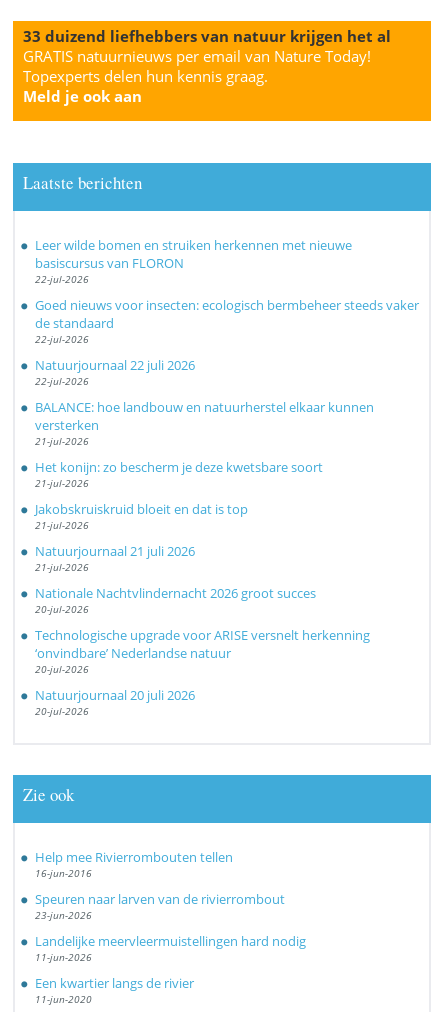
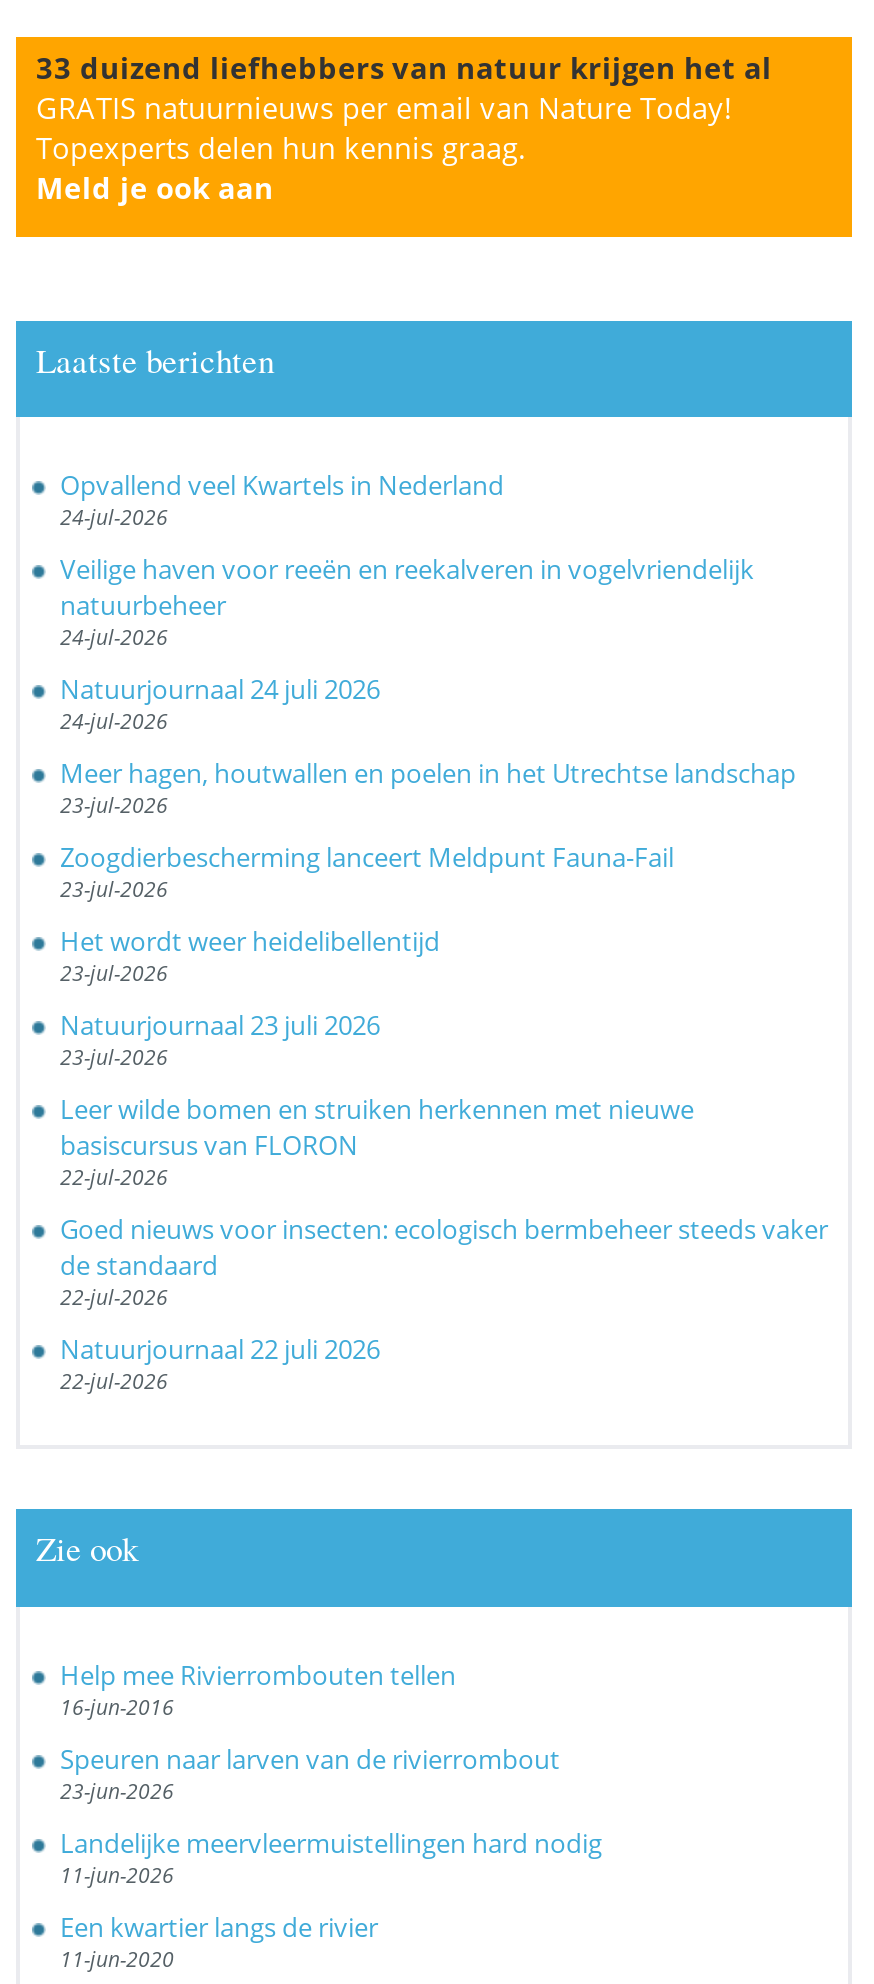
+ Opvallend veel Kwartels in Nederland
+ 24-jul-2026
+ Veilige haven voor reeën en reekalveren in vogelvriendelijk
+ natuurbeheer
+ 24-jul-2026
+ Natuurjournaal 24 juli 2026
+ 24-jul-2026
+ Meer hagen, houtwallen en poelen in het Utrechtse landschap
+ 23-jul-2026
+ Zoogdierbescherming lanceert Meldpunt Fauna-Fail
+ 23-jul-2026
+ Het wordt weer heidelibellentijd
+ 23-jul-2026
+ Natuurjournaal 23 juli 2026
+ 23-jul-2026

moved down: Leer wilde bomen en struiken herkennen met nieuwe | basiscursus van FLORON | 22-jul-2026 | Goed nieuws voor insecten: ecologisch bermbeheer steeds vaker | de standaard | 22-jul-2026 | Natuurjournaal 22 juli 2026 | 22-jul-2026

- BALANCE: hoe landbouw en natuurherstel elkaar kunnen
- versterken
- 21-jul-2026
- Het konijn: zo bescherm je deze kwetsbare soort
- 21-jul-2026
- Jakobskruiskruid bloeit en dat is top
- 21-jul-2026
- Natuurjournaal 21 juli 2026
- 21-jul-2026
- Nationale Nachtvlindernacht 2026 groot succes
- 20-jul-2026
- Technologische upgrade voor ARISE versnelt herkenning
- ‘onvindbare’ Nederlandse natuur
- 20-jul-2026
- Natuurjournaal 20 juli 2026
- 20-jul-2026
